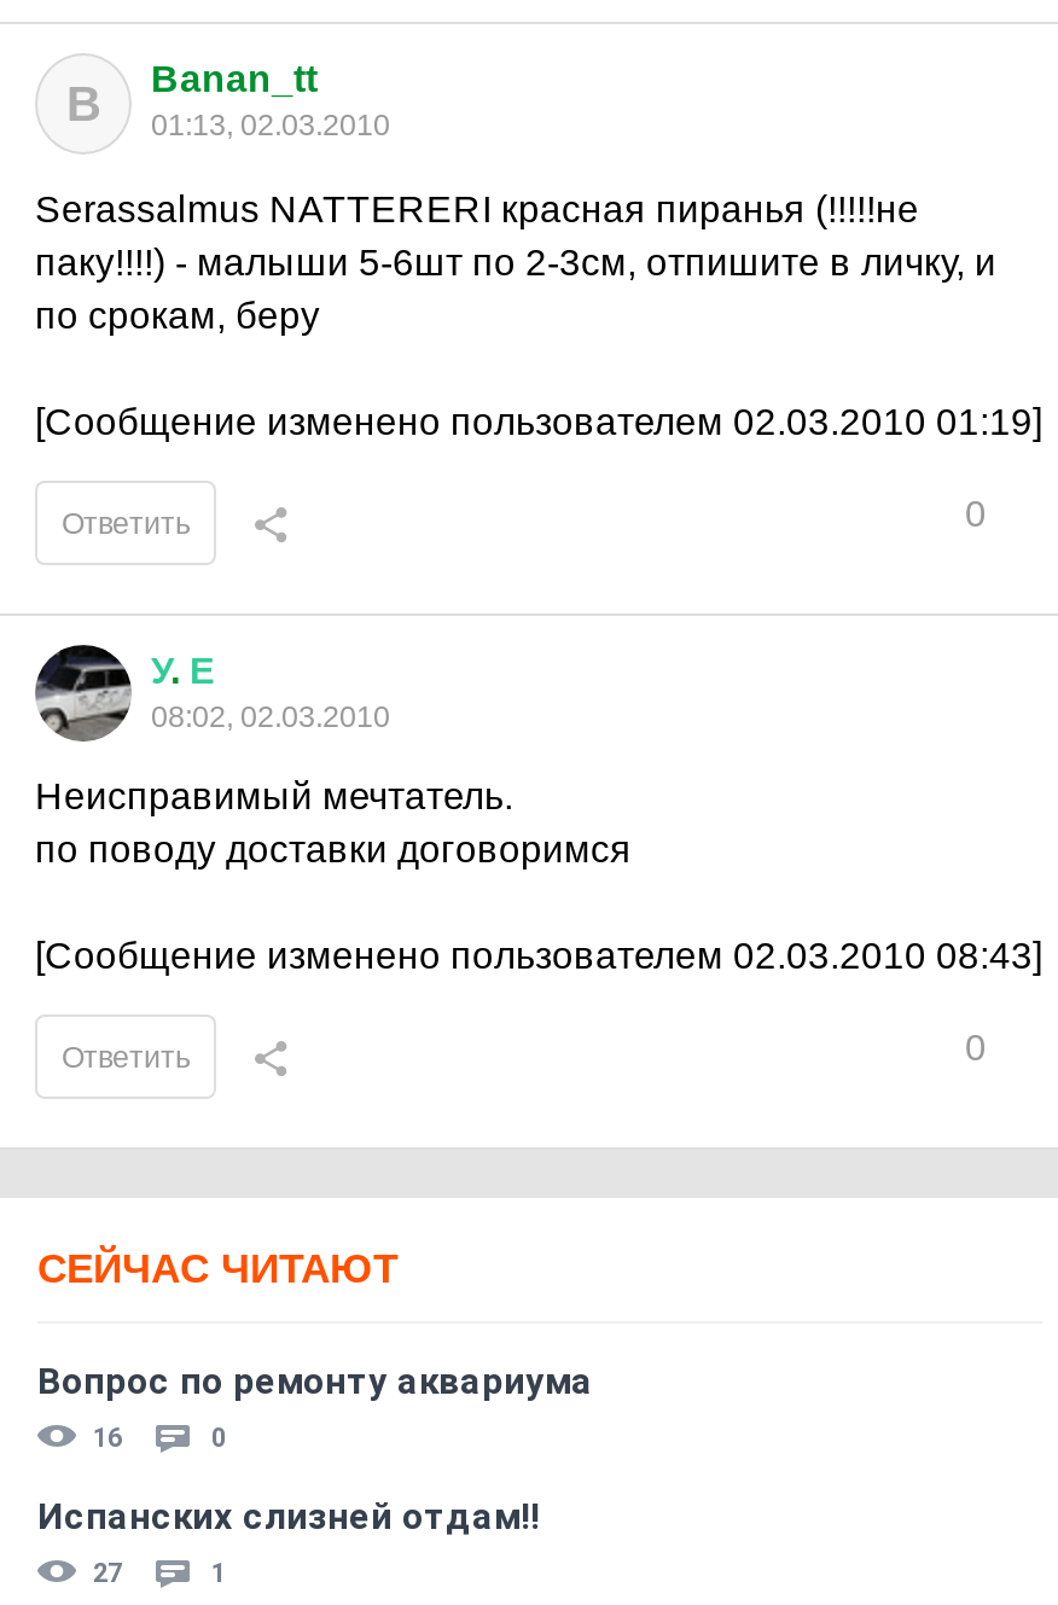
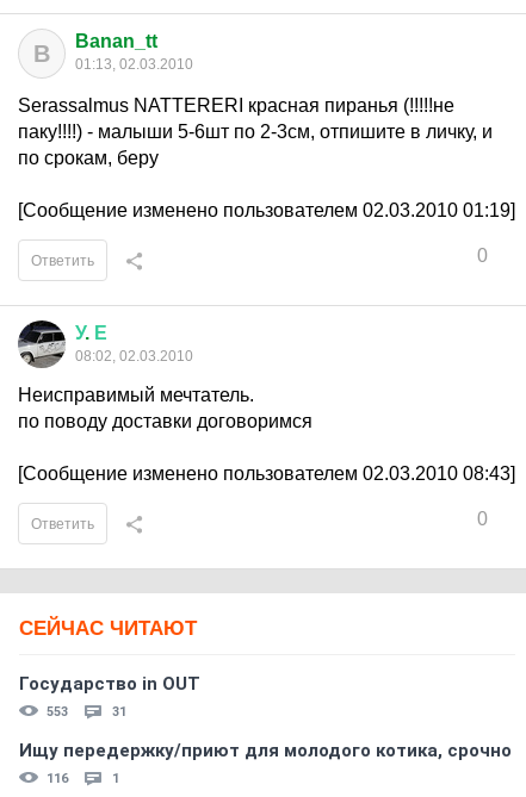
- Вопрос по ремонту аквариума
- 16
- 0
+ Государство in OUT
+ 553
+ 31

- Испанских слизней отдам!!
- 27
+ Ищу передержку/приют для молодого котика, срочно
+ 116
